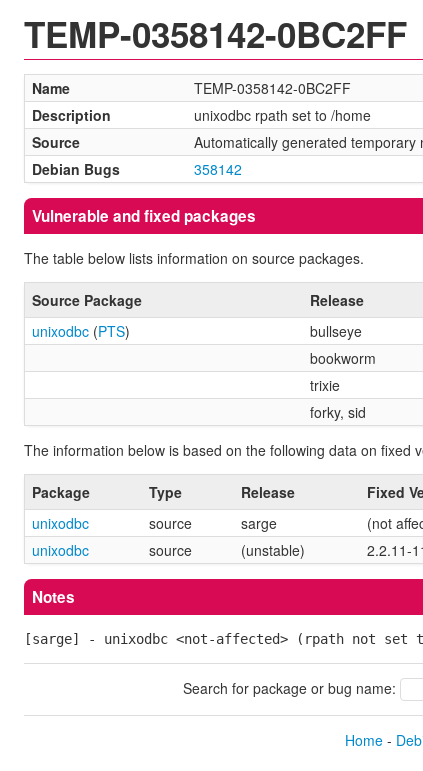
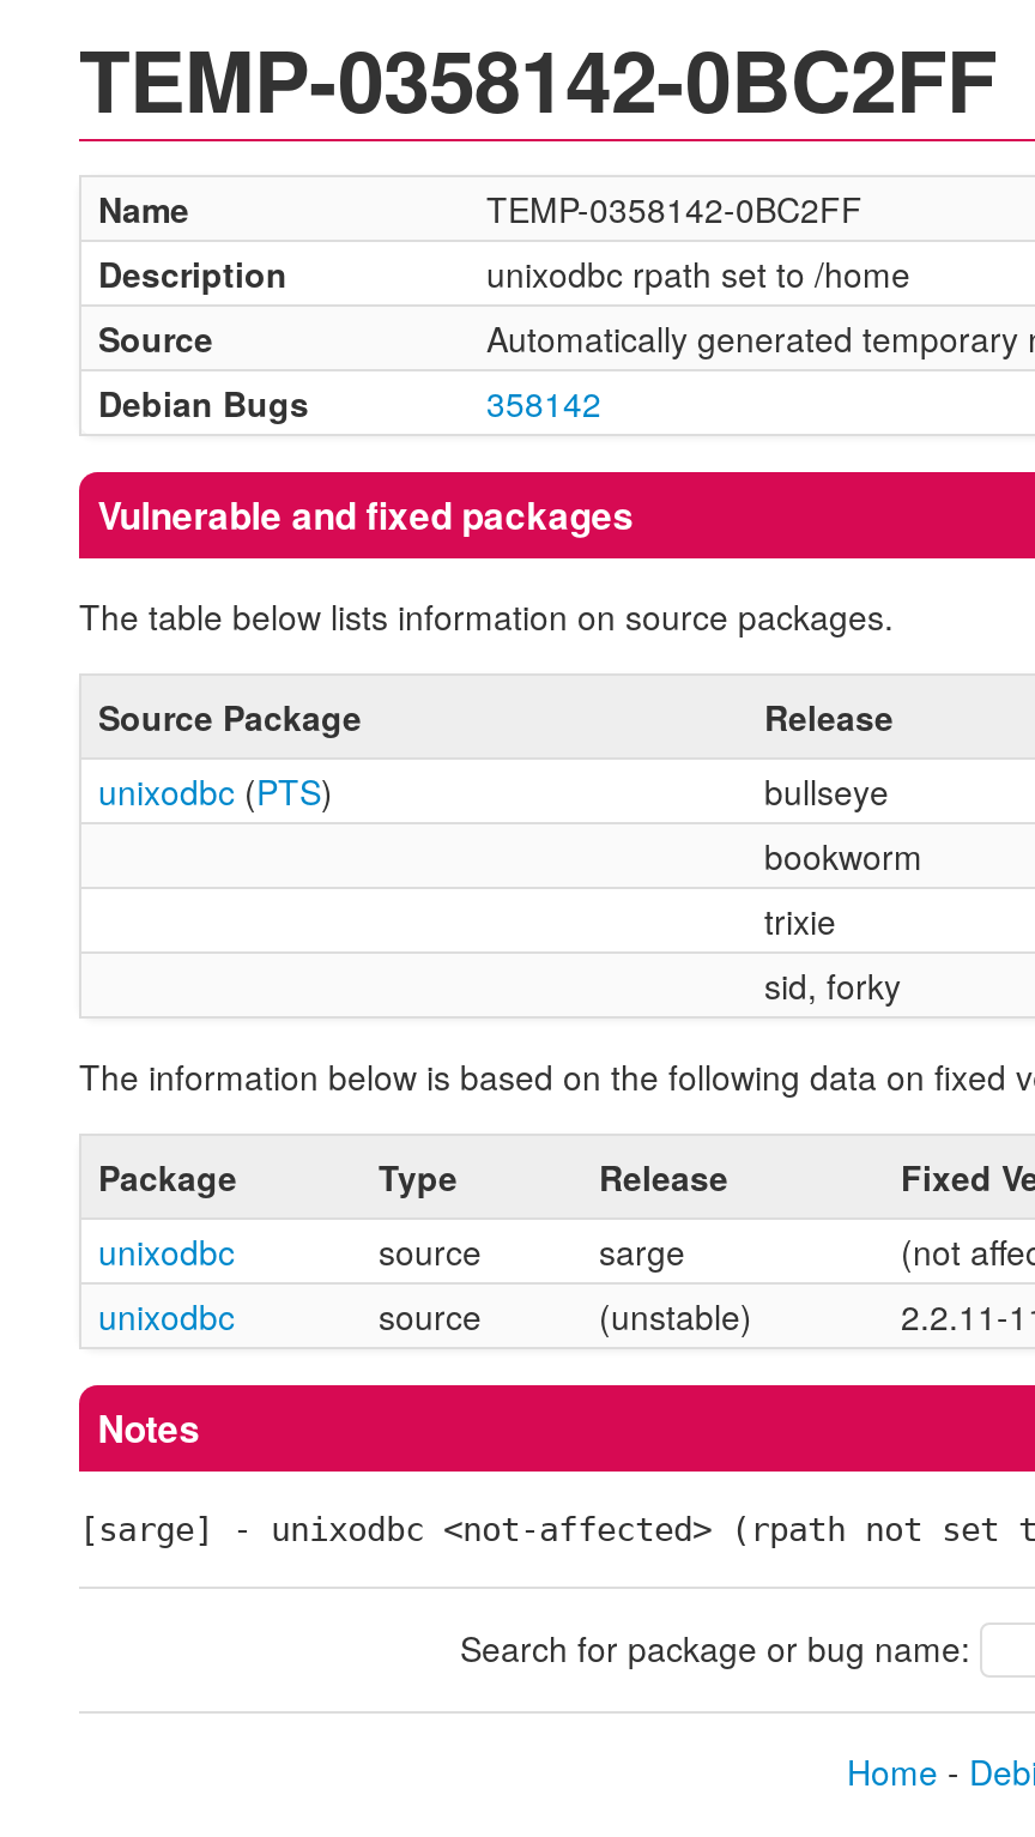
- forky, sid
+ sid, forky
